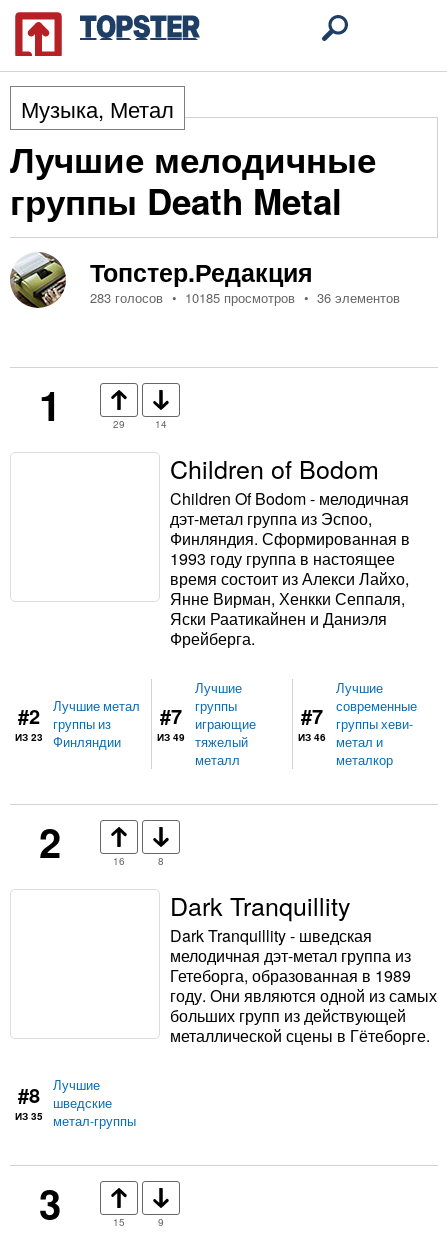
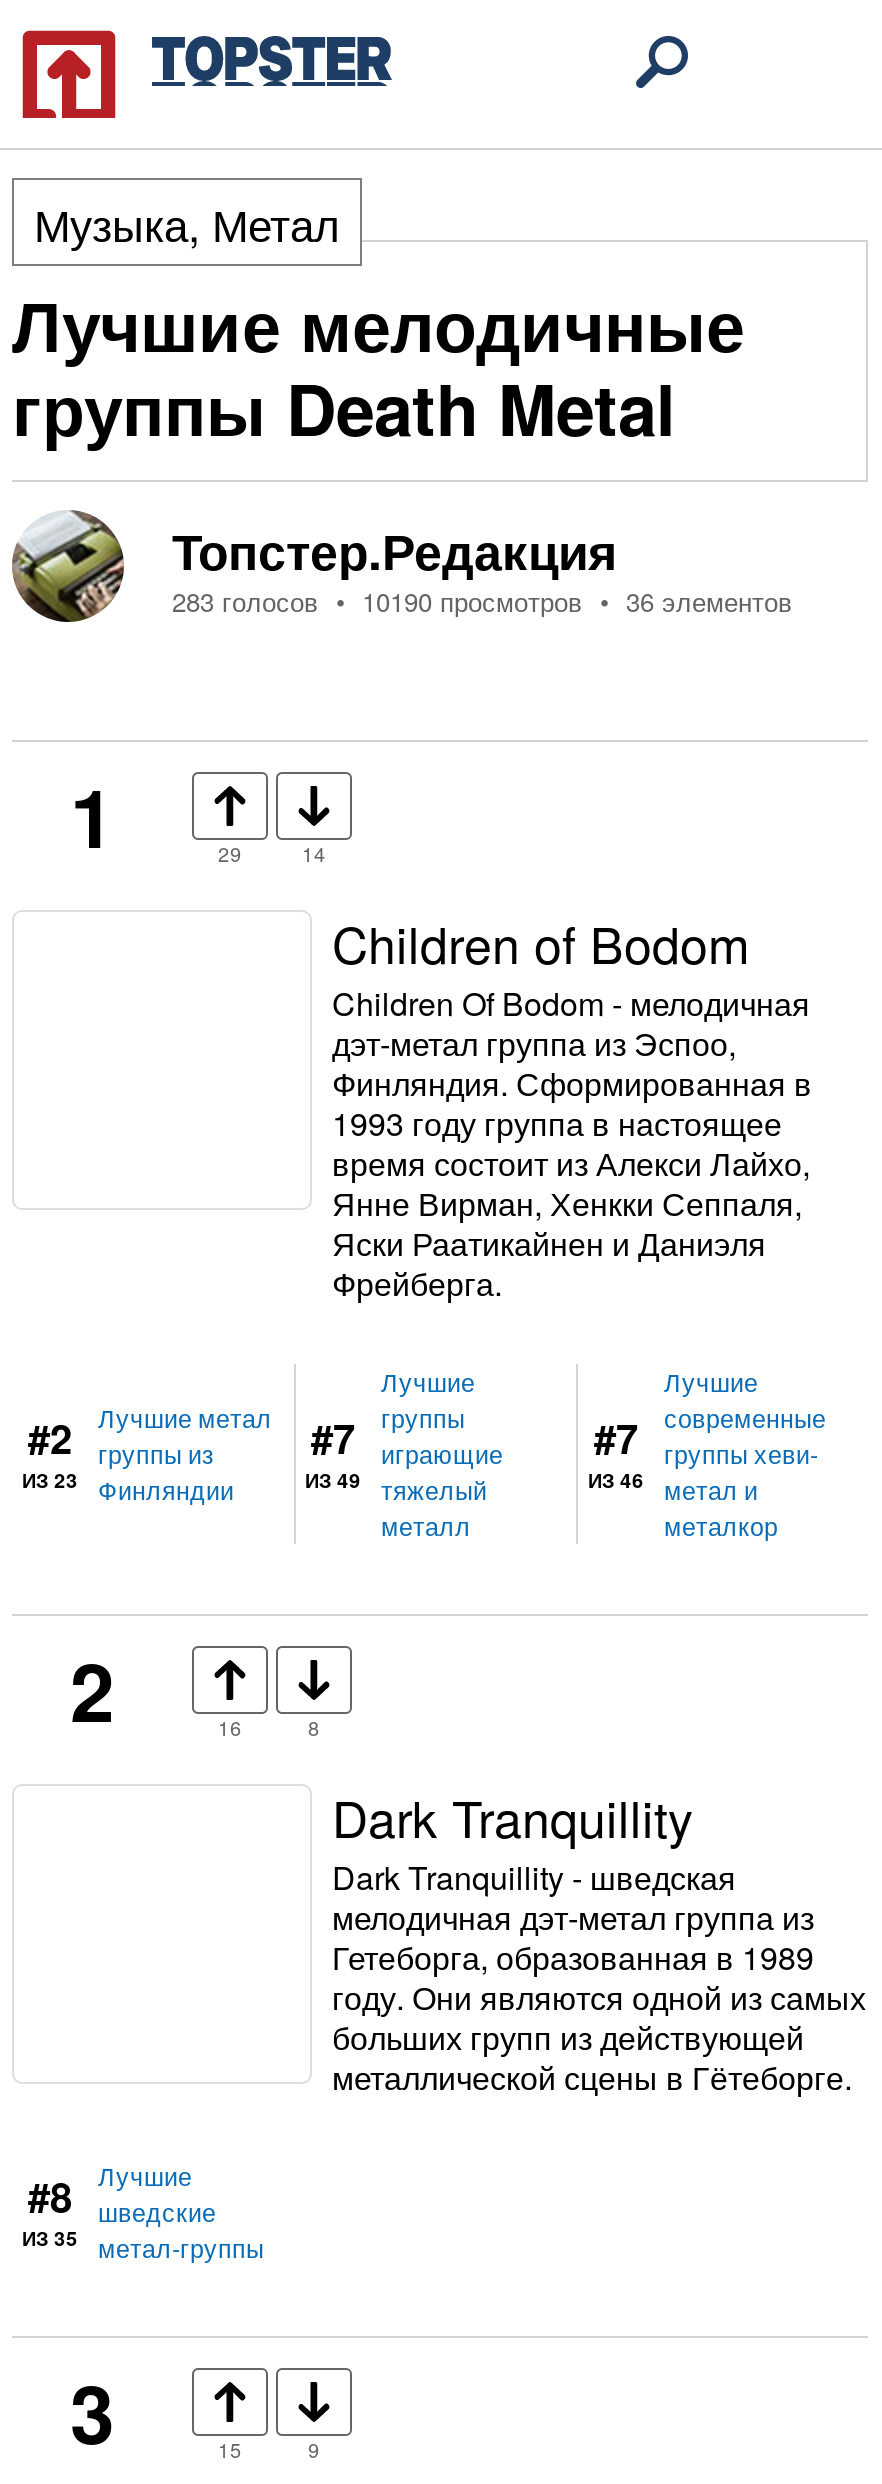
- 283 голосов 10185 просмотров 36 элементов
+ 283 голосов 10190 просмотров 36 элементов
